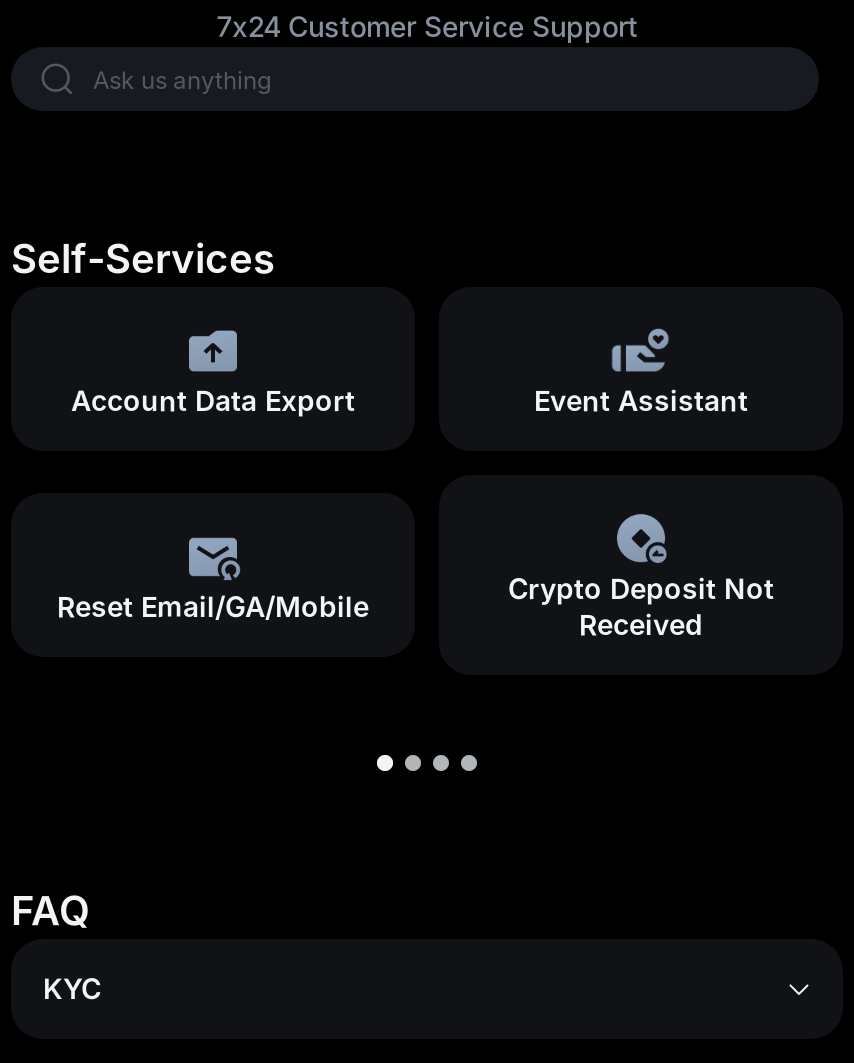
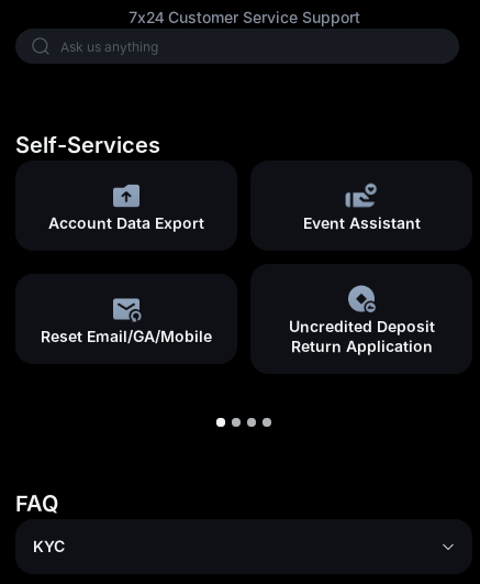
- Crypto Deposit Not
- Received
+ Uncredited Deposit
+ Return Application
